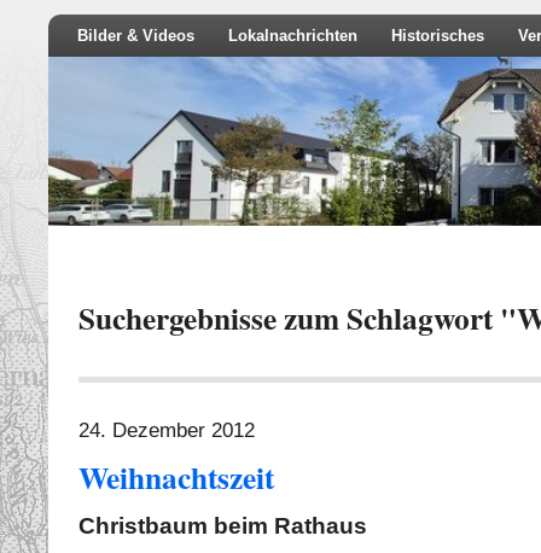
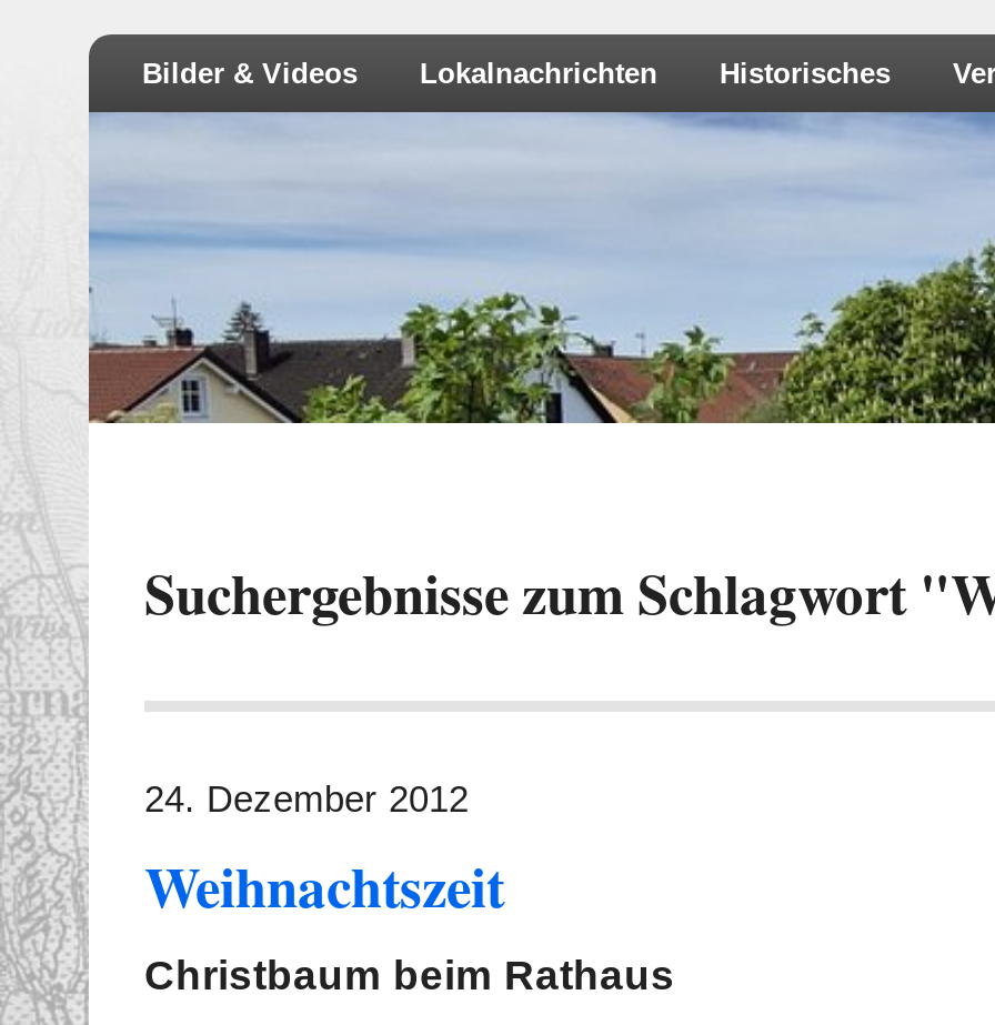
- [image]
+ [image]
